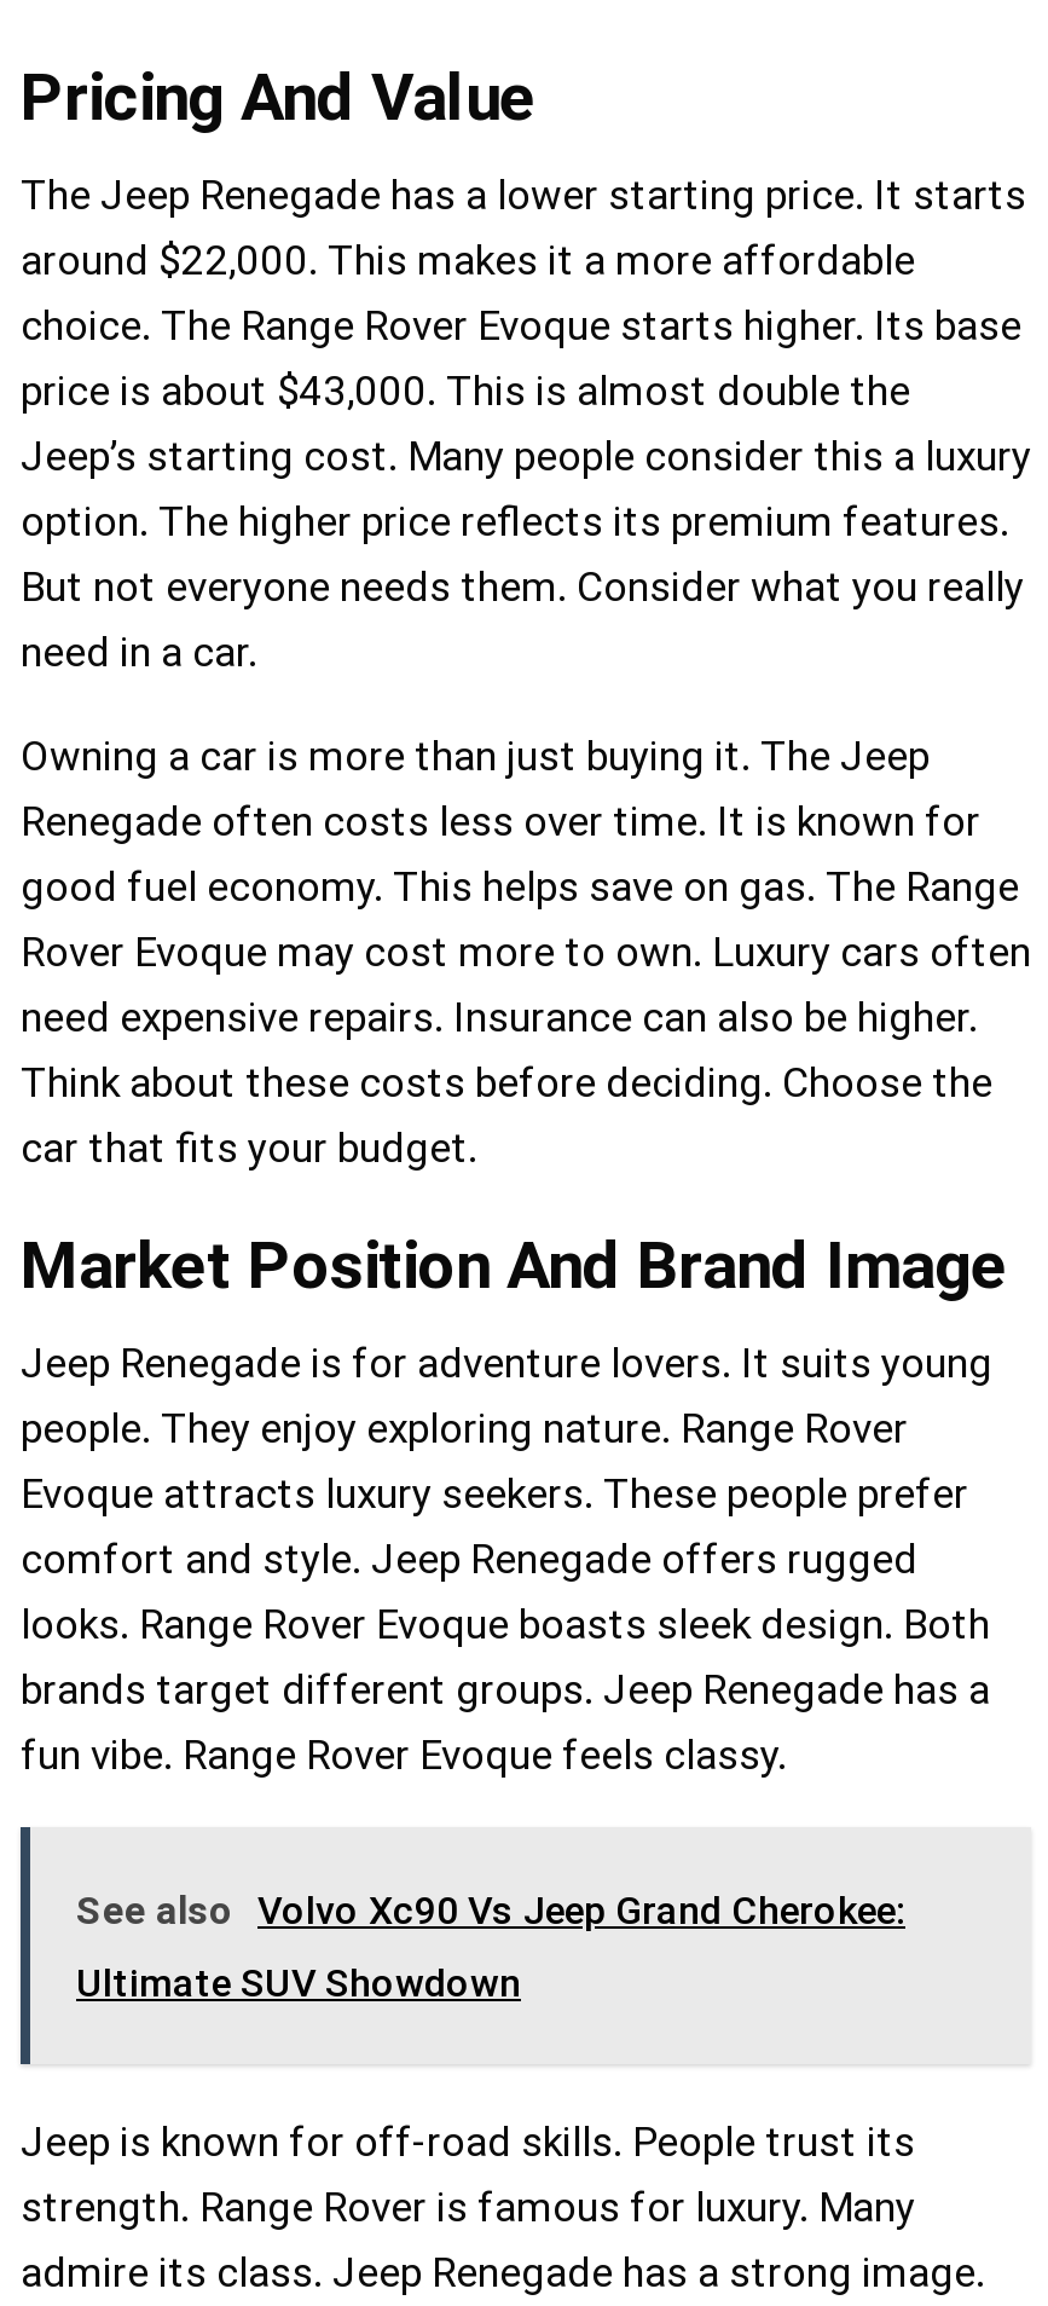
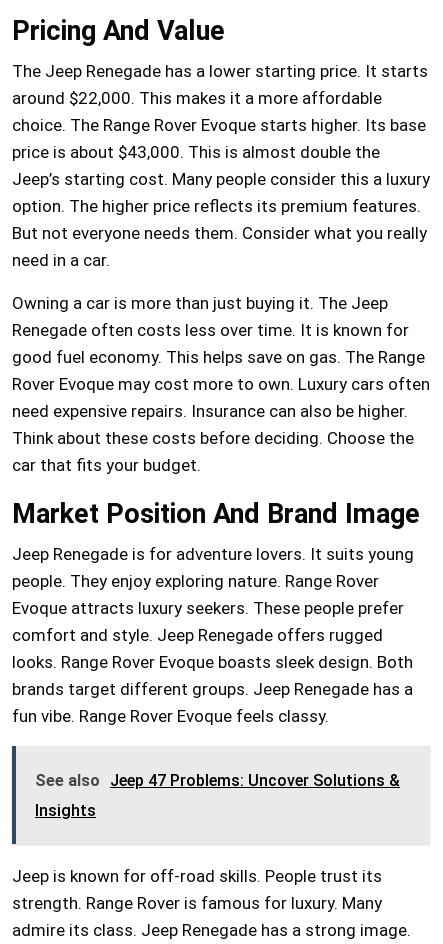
- See also Volvo Xc90 Vs Jeep Grand Cherokee:
+ See also Jeep 47 Problems: Uncover Solutions &

- Ultimate SUV Showdown
+ Insights
